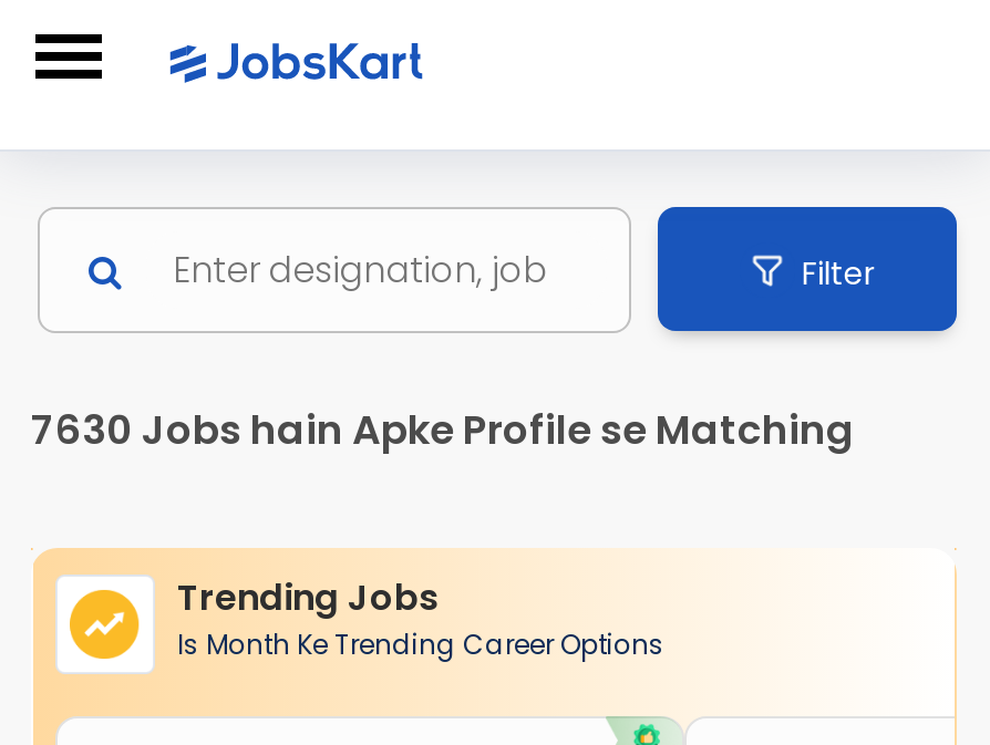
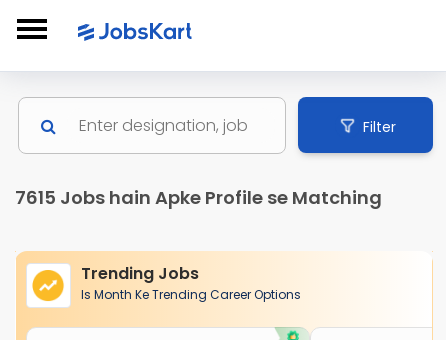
- 7630 Jobs hain Apke Profile se Matching
+ 7615 Jobs hain Apke Profile se Matching
